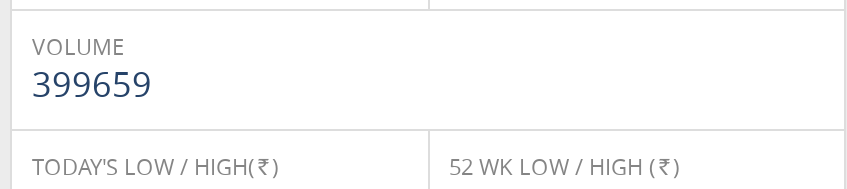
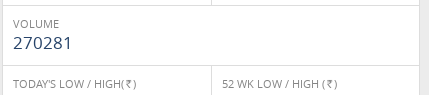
- 399659
+ 270281
